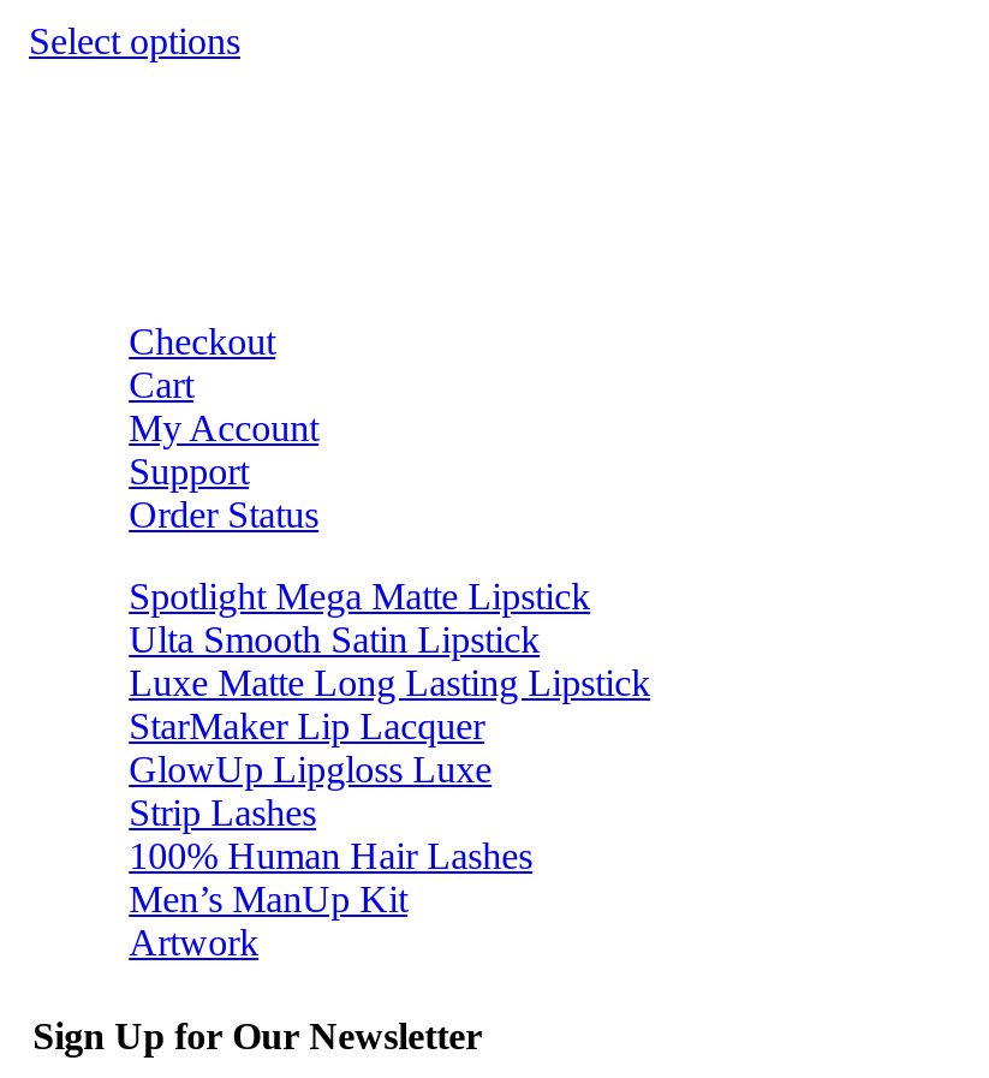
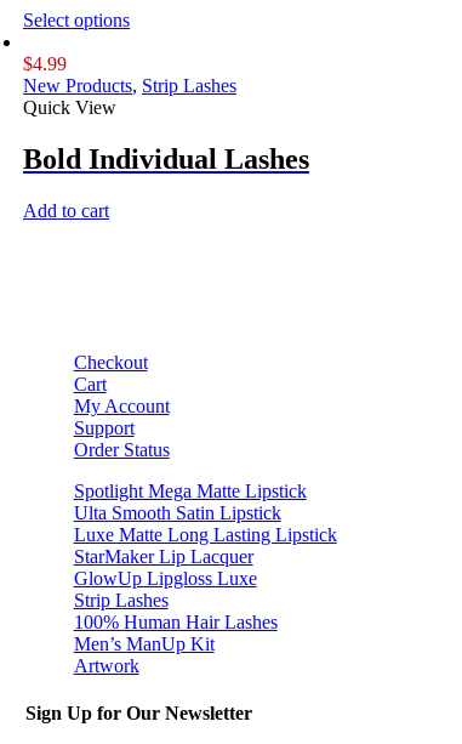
+ $4.99
+ New Products, Strip Lashes
+ Quick View
+ Bold Individual Lashes
+ Add to cart
